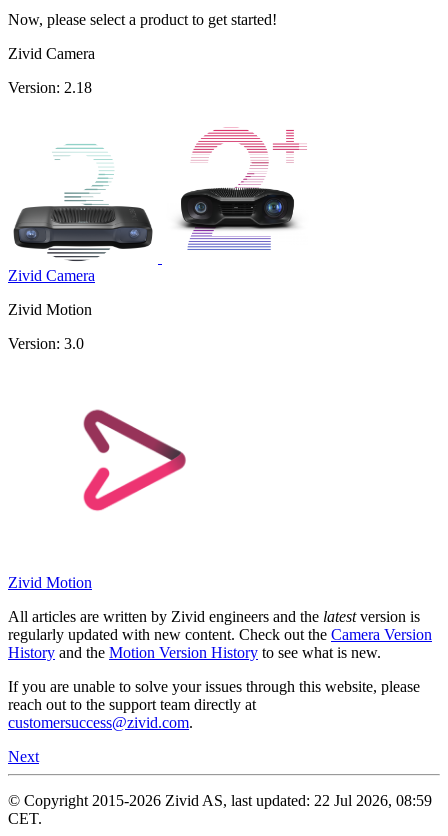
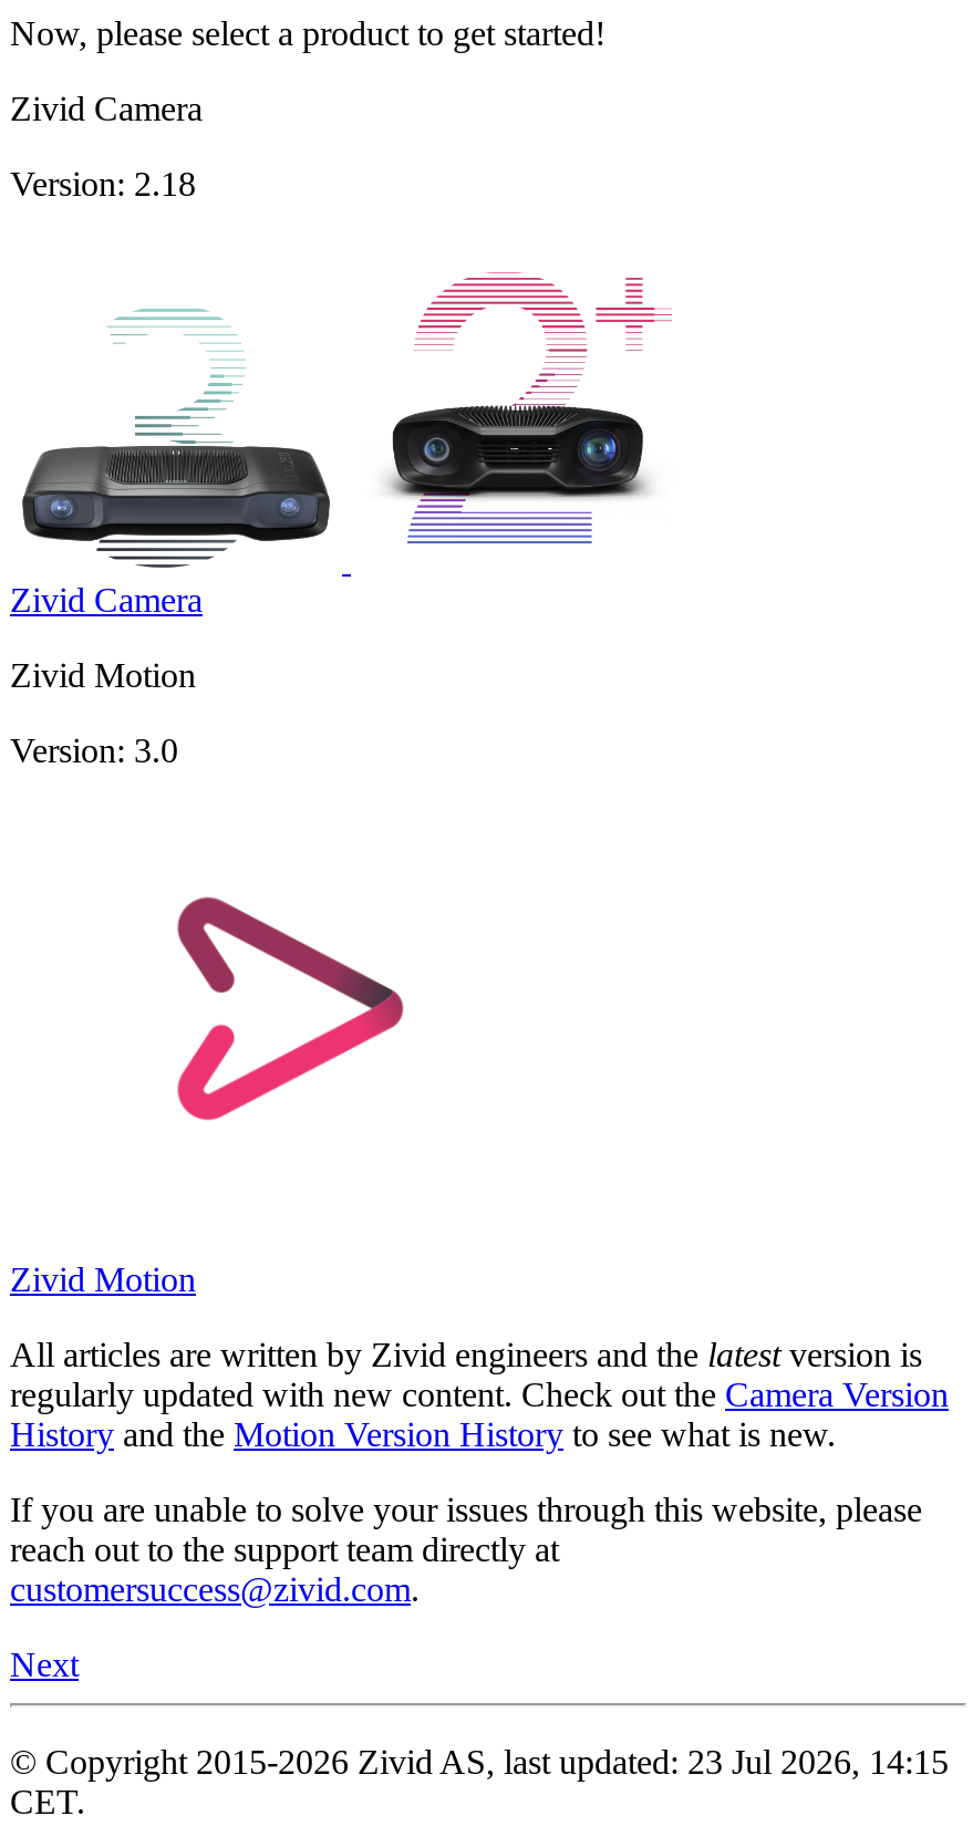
- © Copyright 2015-2026 Zivid AS, last updated: 22 Jul 2026, 08:59
+ © Copyright 2015-2026 Zivid AS, last updated: 23 Jul 2026, 14:15
